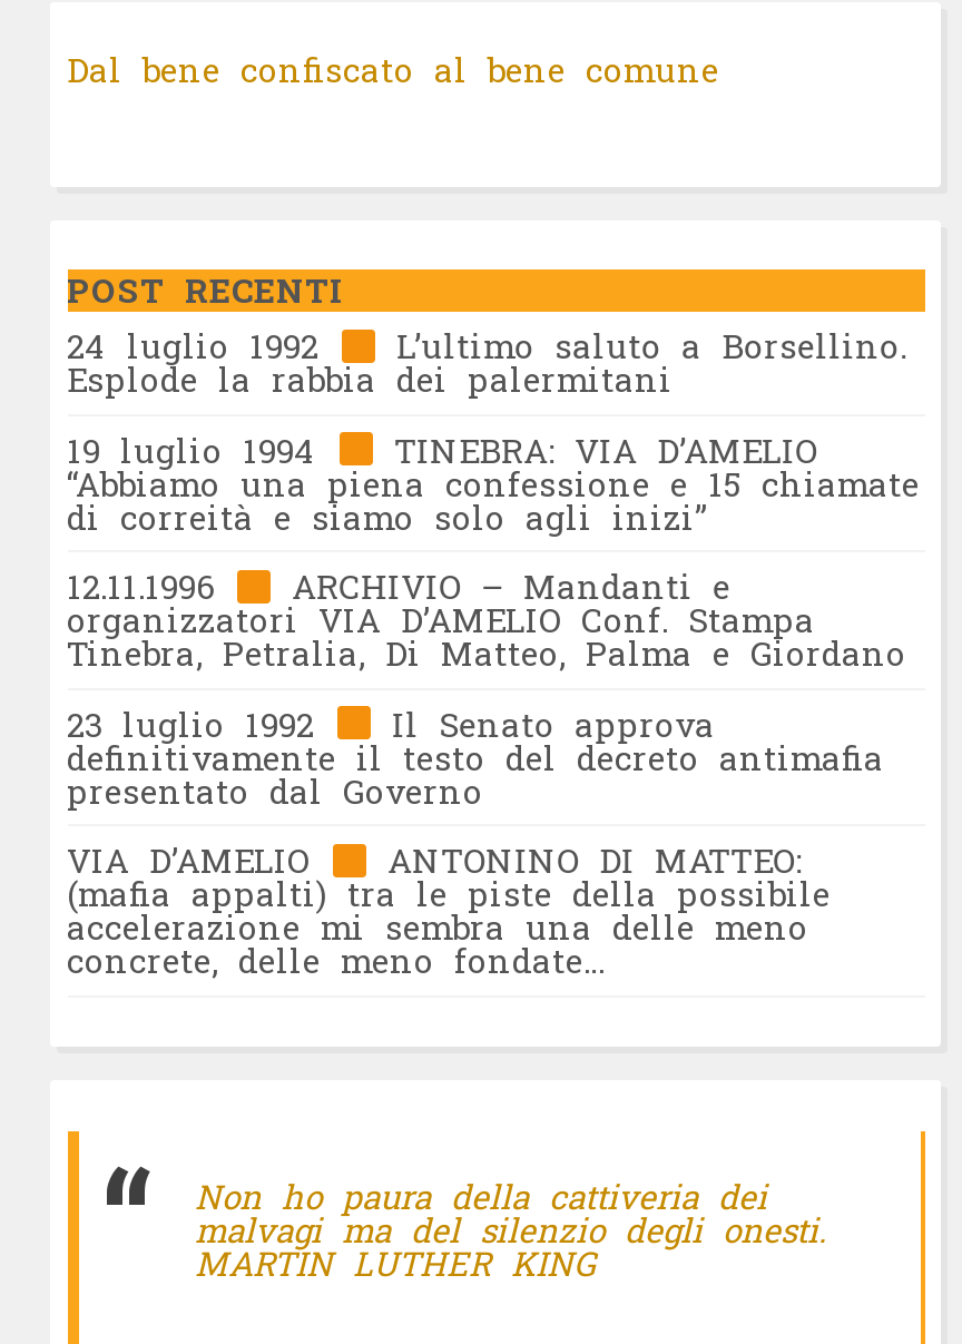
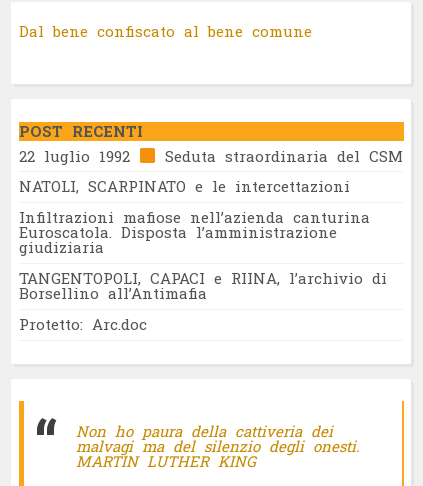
- 24 luglio 1992
- L’ultimo saluto a Borsellino.
- Esplode la rabbia dei palermitani
+ 22 luglio 1992
+ Seduta straordinaria del CSM

- 19 luglio 1994
- TINEBRA: VIA D’AMELIO
- “Abbiamo una piena confessione e 15 chiamate
- di correità e siamo solo agli inizi”
+ NATOLI, SCARPINATO e le intercettazioni

- 12.11.1996
- ARCHIVIO – Mandanti e
- organizzatori VIA D’AMELIO Conf. Stampa
- Tinebra, Petralia, Di Matteo, Palma e Giordano
+ Infiltrazioni mafiose nell’azienda canturina
+ Euroscatola. Disposta l’amministrazione
+ giudiziaria

- 23 luglio 1992
- Il Senato approva
- definitivamente il testo del decreto antimafia
- presentato dal Governo
+ TANGENTOPOLI, CAPACI e RIINA, l’archivio di
+ Borsellino all’Antimafia

- VIA D’AMELIO
- ANTONINO DI MATTEO:
- (mafia appalti) tra le piste della possibile
- accelerazione mi sembra una delle meno
- concrete, delle meno fondate…
+ Protetto: Arc.doc
